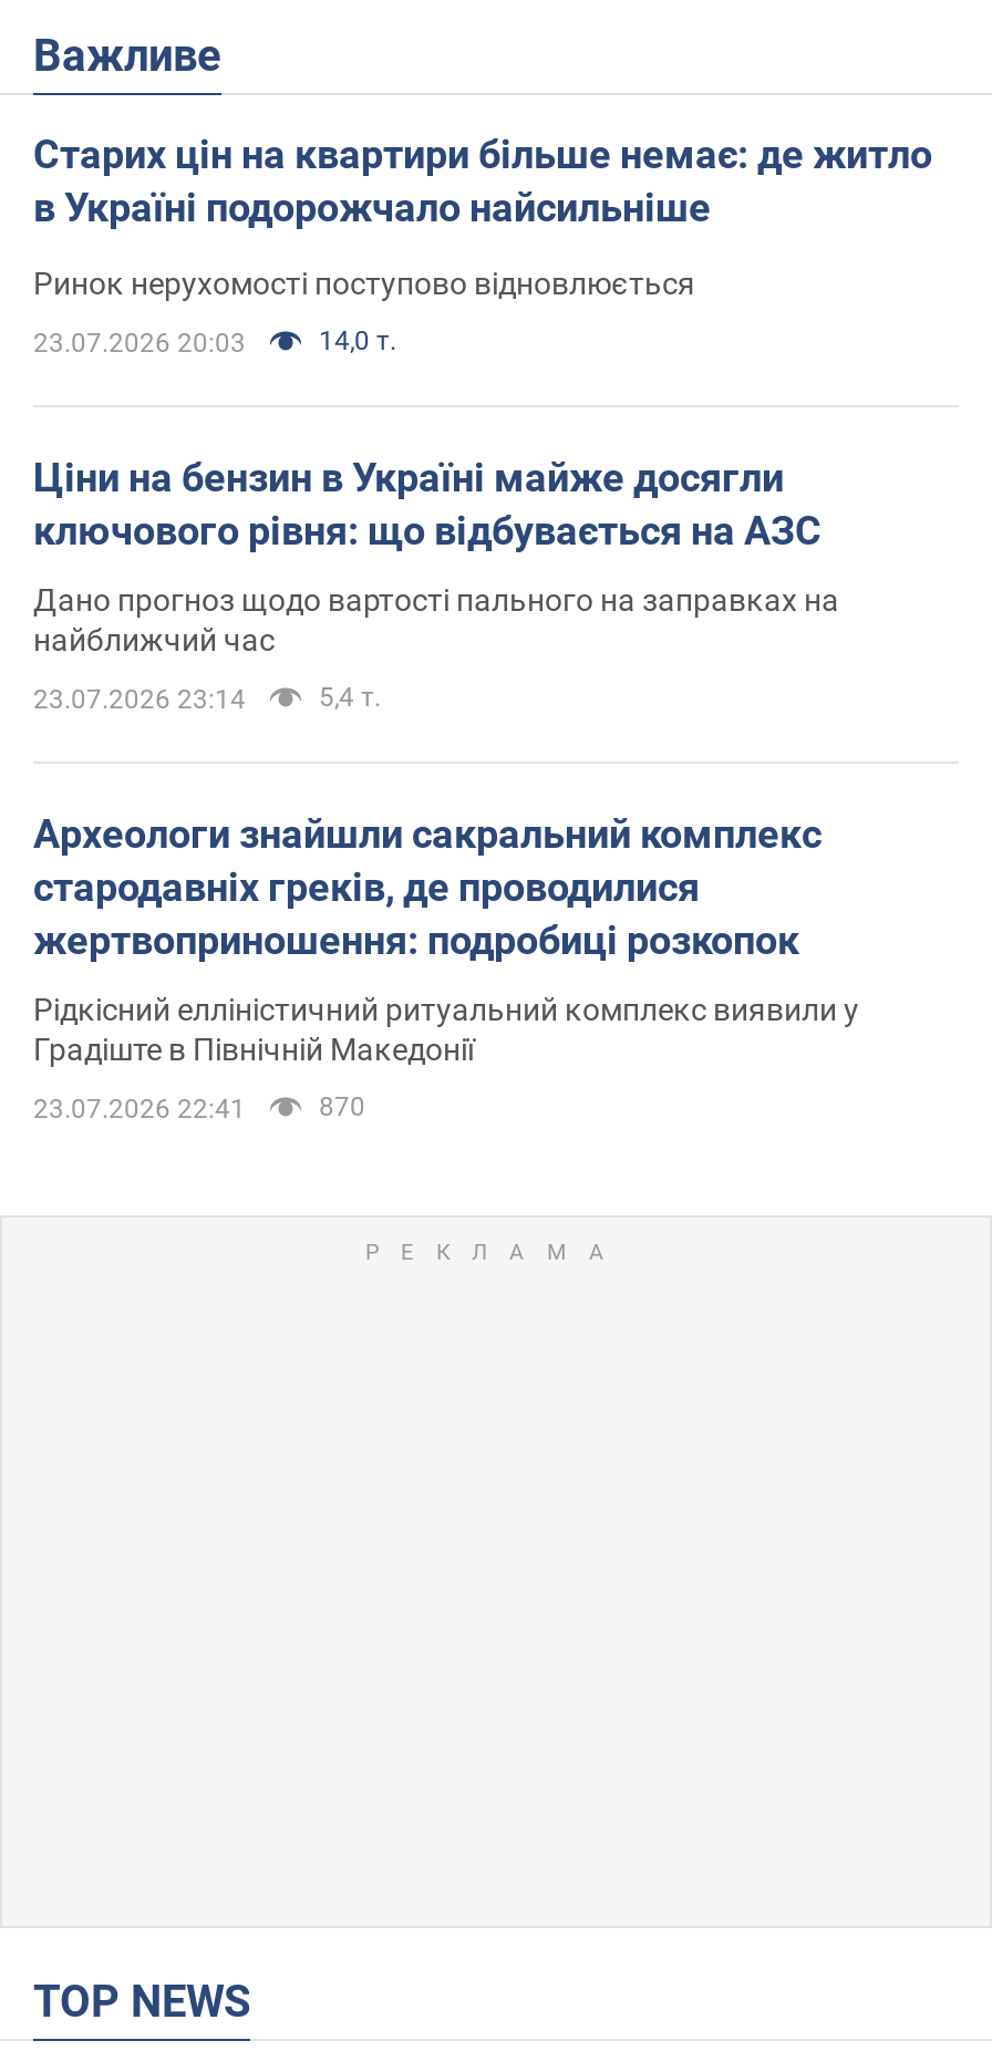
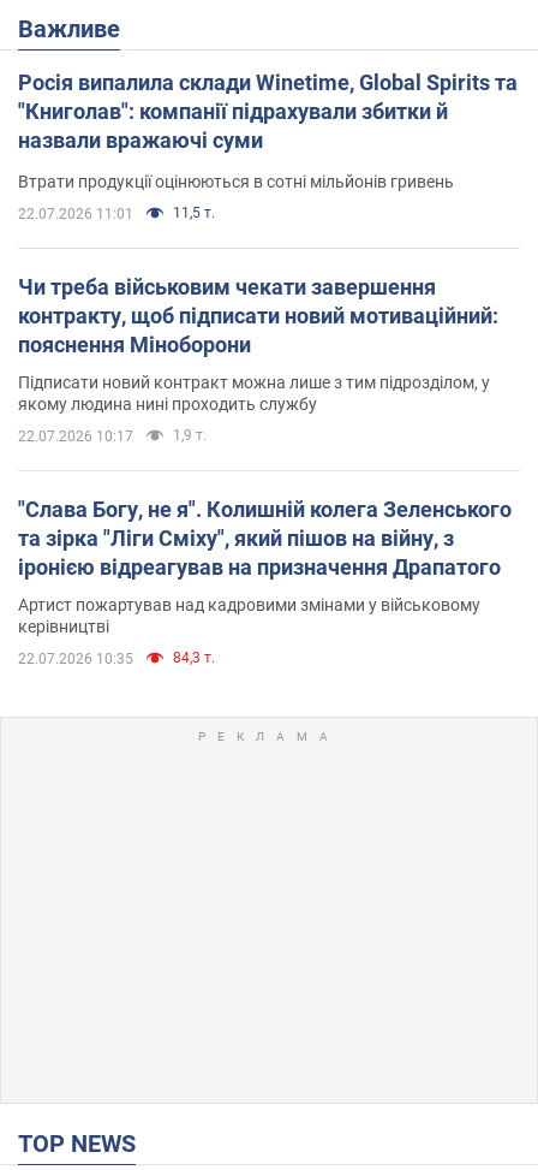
- Старих цін на квартири більше немає: де житло
- в Україні подорожчало найсильніше
+ Росія випалила склади Winetime, Global Spirits та
+ "Книголав": компанії підрахували збитки й
+ назвали вражаючі суми

- Ринок нерухомості поступово відновлюється
+ Втрати продукції оцінюються в сотні мільйонів гривень

- 23.07.2026 20:03
- 14,0 т.
+ 22.07.2026 11:01
+ 11,5 т.

- Ціни на бензин в Україні майже досягли
- ключового рівня: що відбувається на АЗС
+ Чи треба військовим чекати завершення
+ контракту, щоб підписати новий мотиваційний:
+ пояснення Міноборони

- Дано прогноз щодо вартості пального на заправках на
- найближчий час
+ Підписати новий контракт можна лише з тим підрозділом, у
+ якому людина нині проходить службу

- 23.07.2026 23:14
- 5,4 т.
+ 22.07.2026 10:17
+ 1,9 т.

- Археологи знайшли сакральний комплекс
- стародавніх греків, де проводилися
- жертвоприношення: подробиці розкопок
+ "Слава Богу, не я". Колишній колега Зеленського
+ та зірка "Ліги Сміху", який пішов на війну, з
+ іронією відреагував на призначення Драпатого

- Рідкісний елліністичний ритуальний комплекс виявили у
- Градіште в Північній Македонії
+ Артист пожартував над кадровими змінами у військовому
+ керівництві

- 23.07.2026 22:41
- 870
+ 22.07.2026 10:35
+ 84,3 т.
